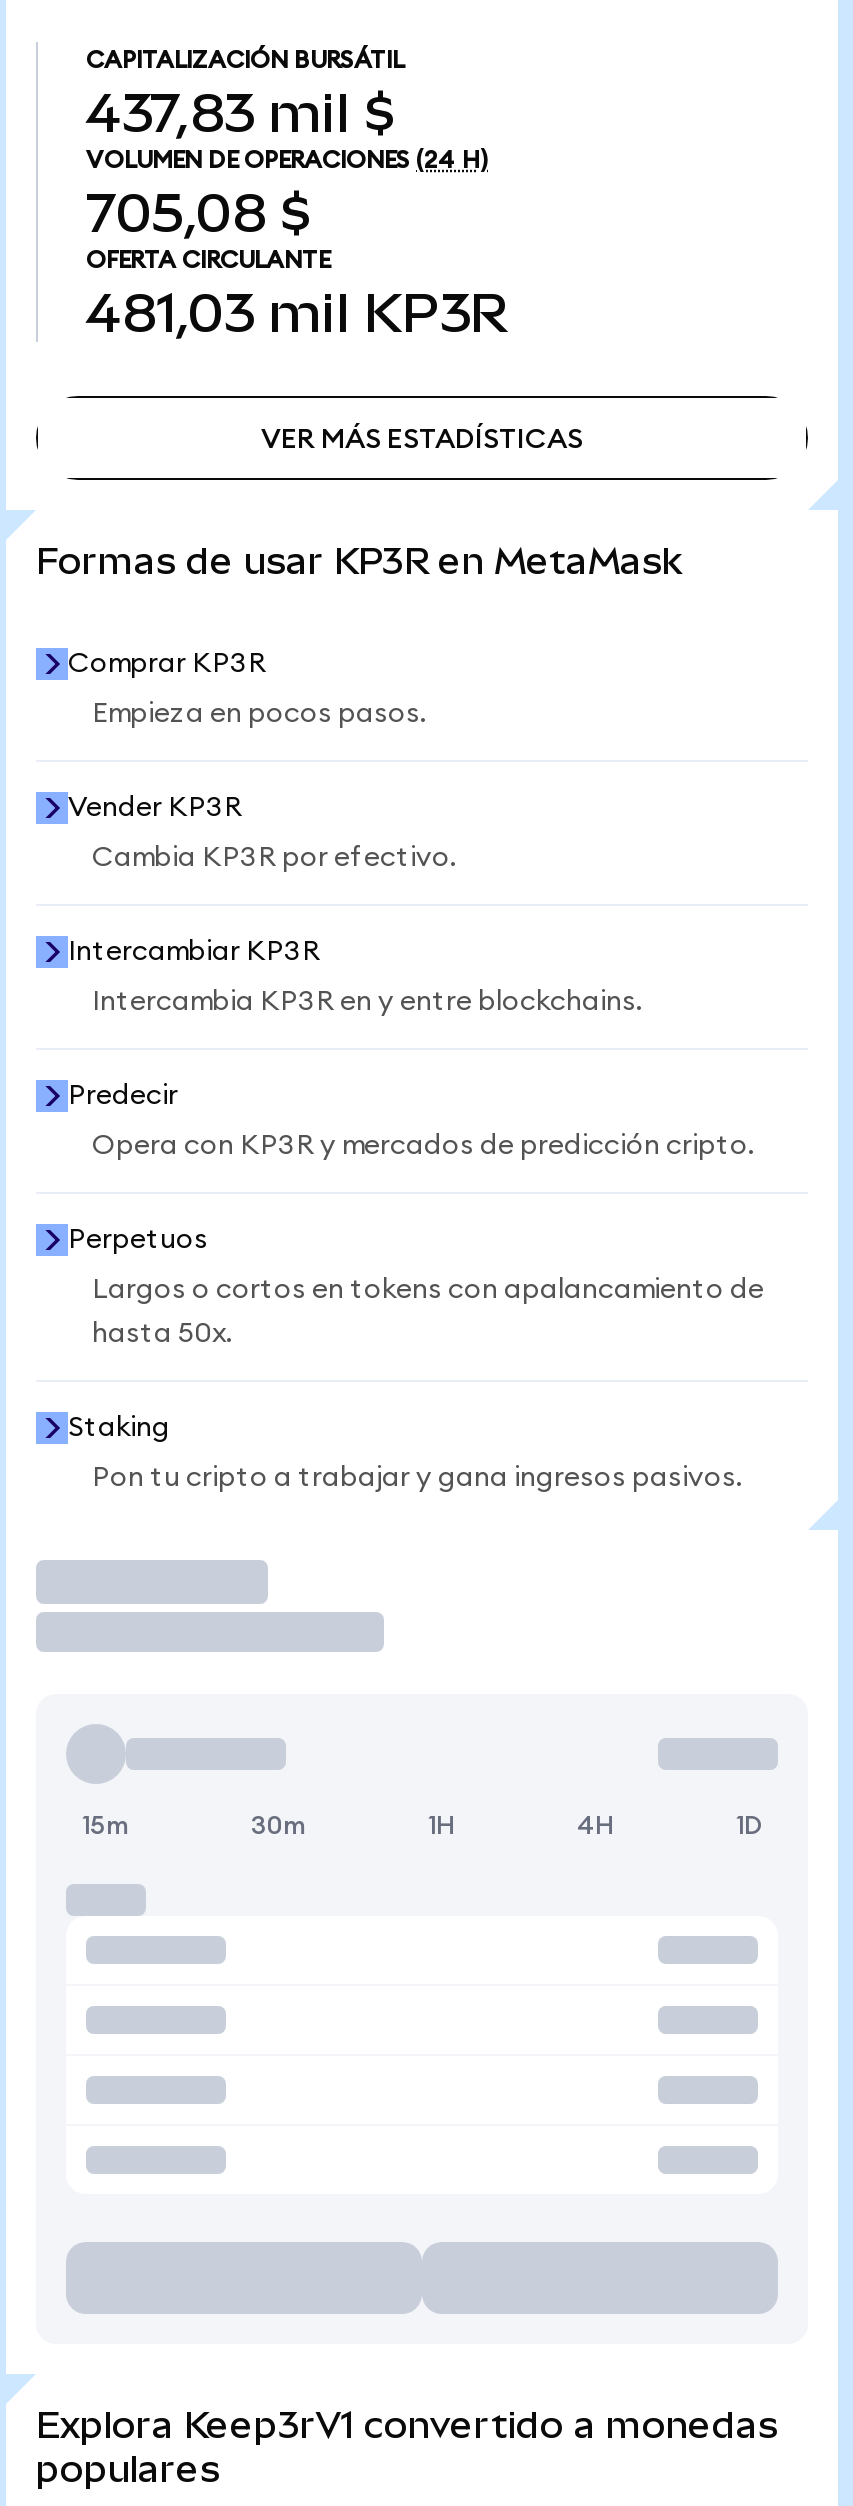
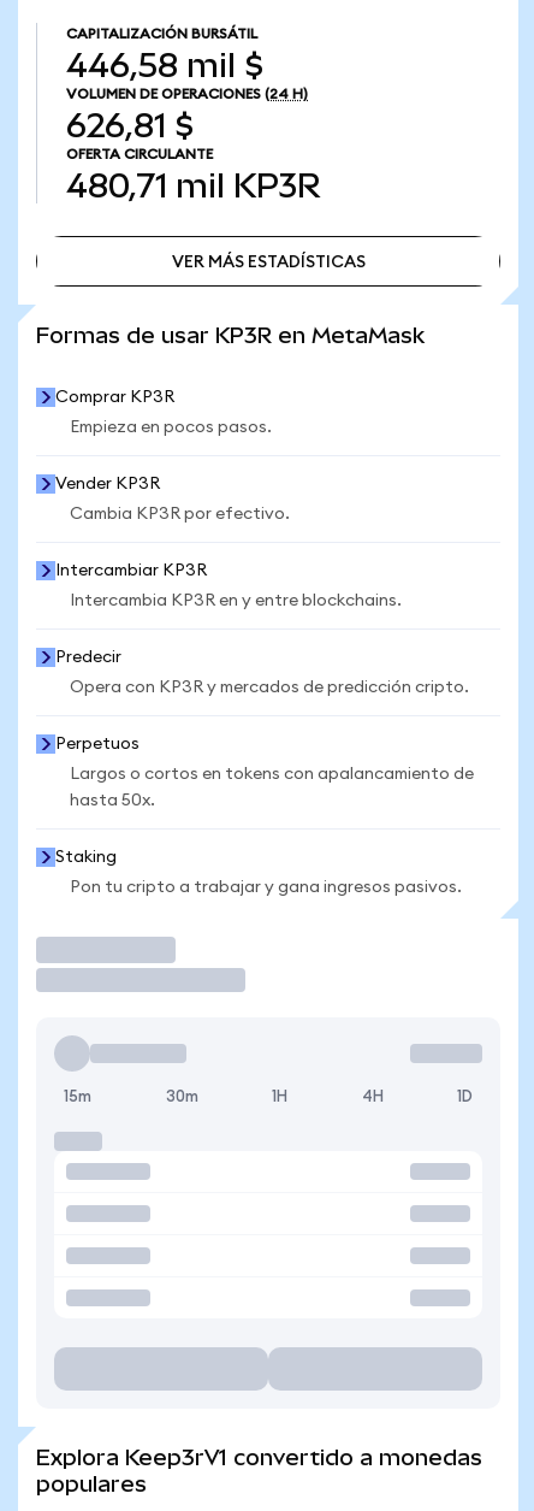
- 437,83 mil $
+ 446,58 mil $

- 705,08 $
+ 626,81 $

- 481,03 mil KP3R
+ 480,71 mil KP3R
